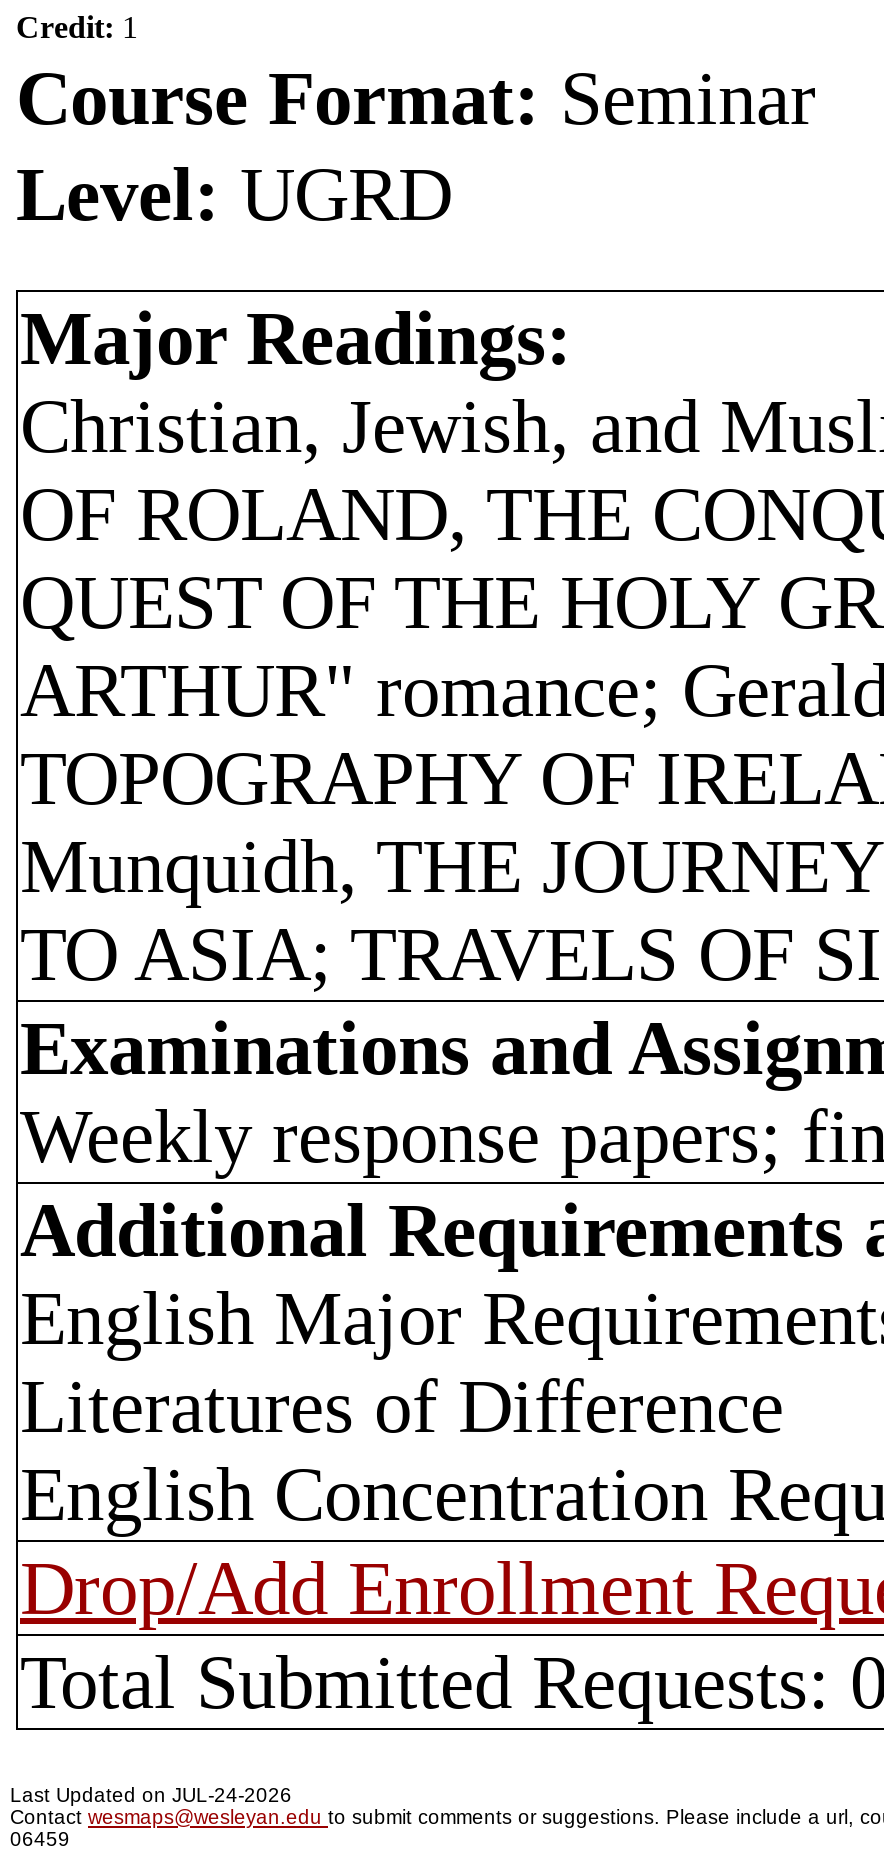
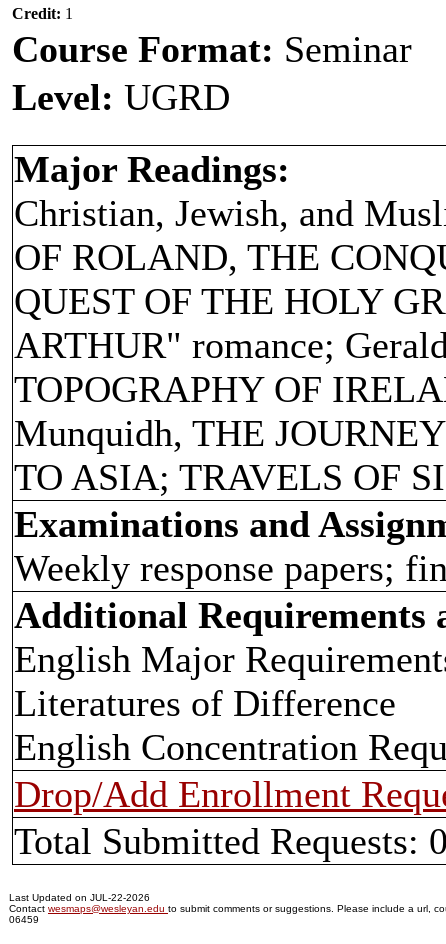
- Last Updated on JUL-24-2026
+ Last Updated on JUL-22-2026
